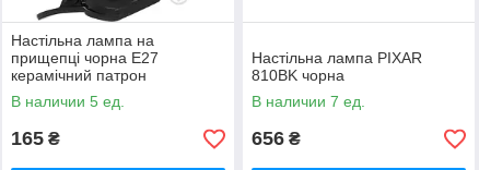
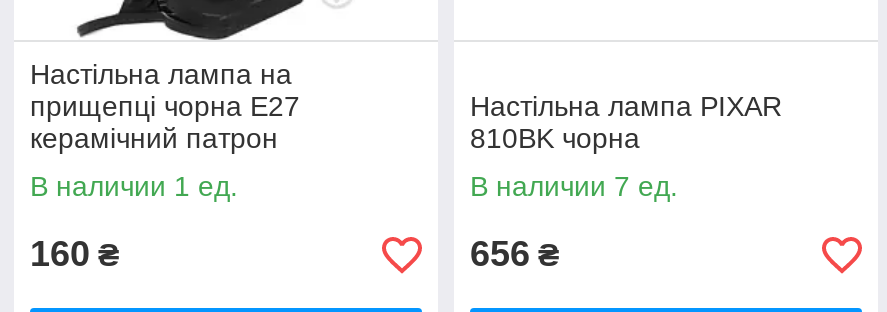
- В наличии 5 ед.
+ В наличии 1 ед.

- 165 ₴
+ 160 ₴
